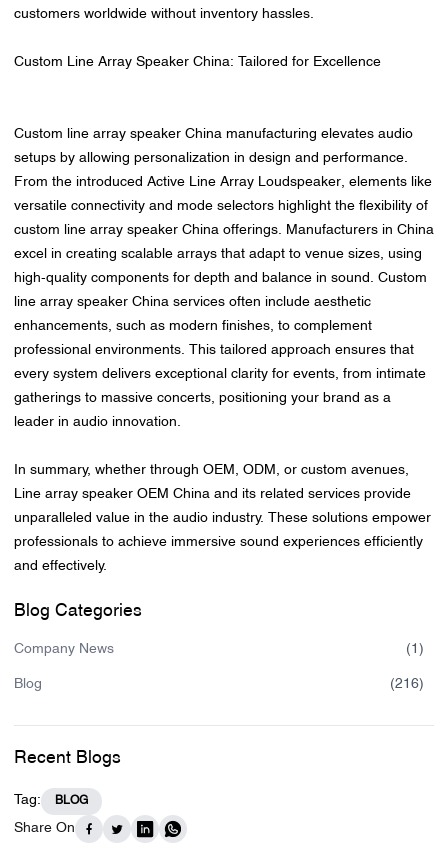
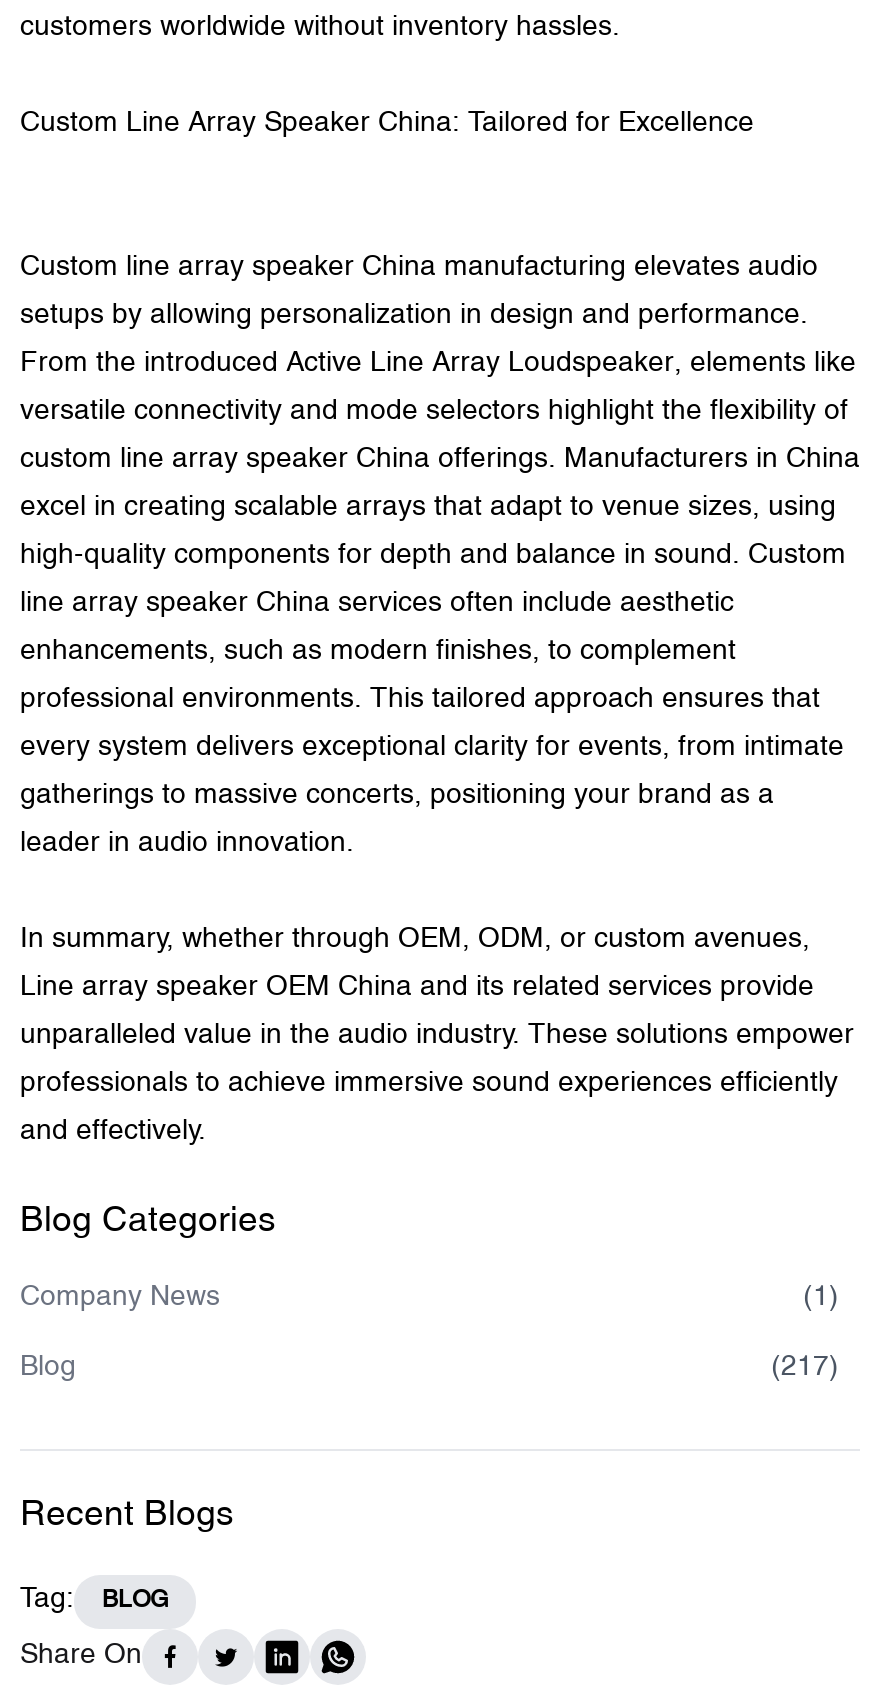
- (216)
+ (217)
